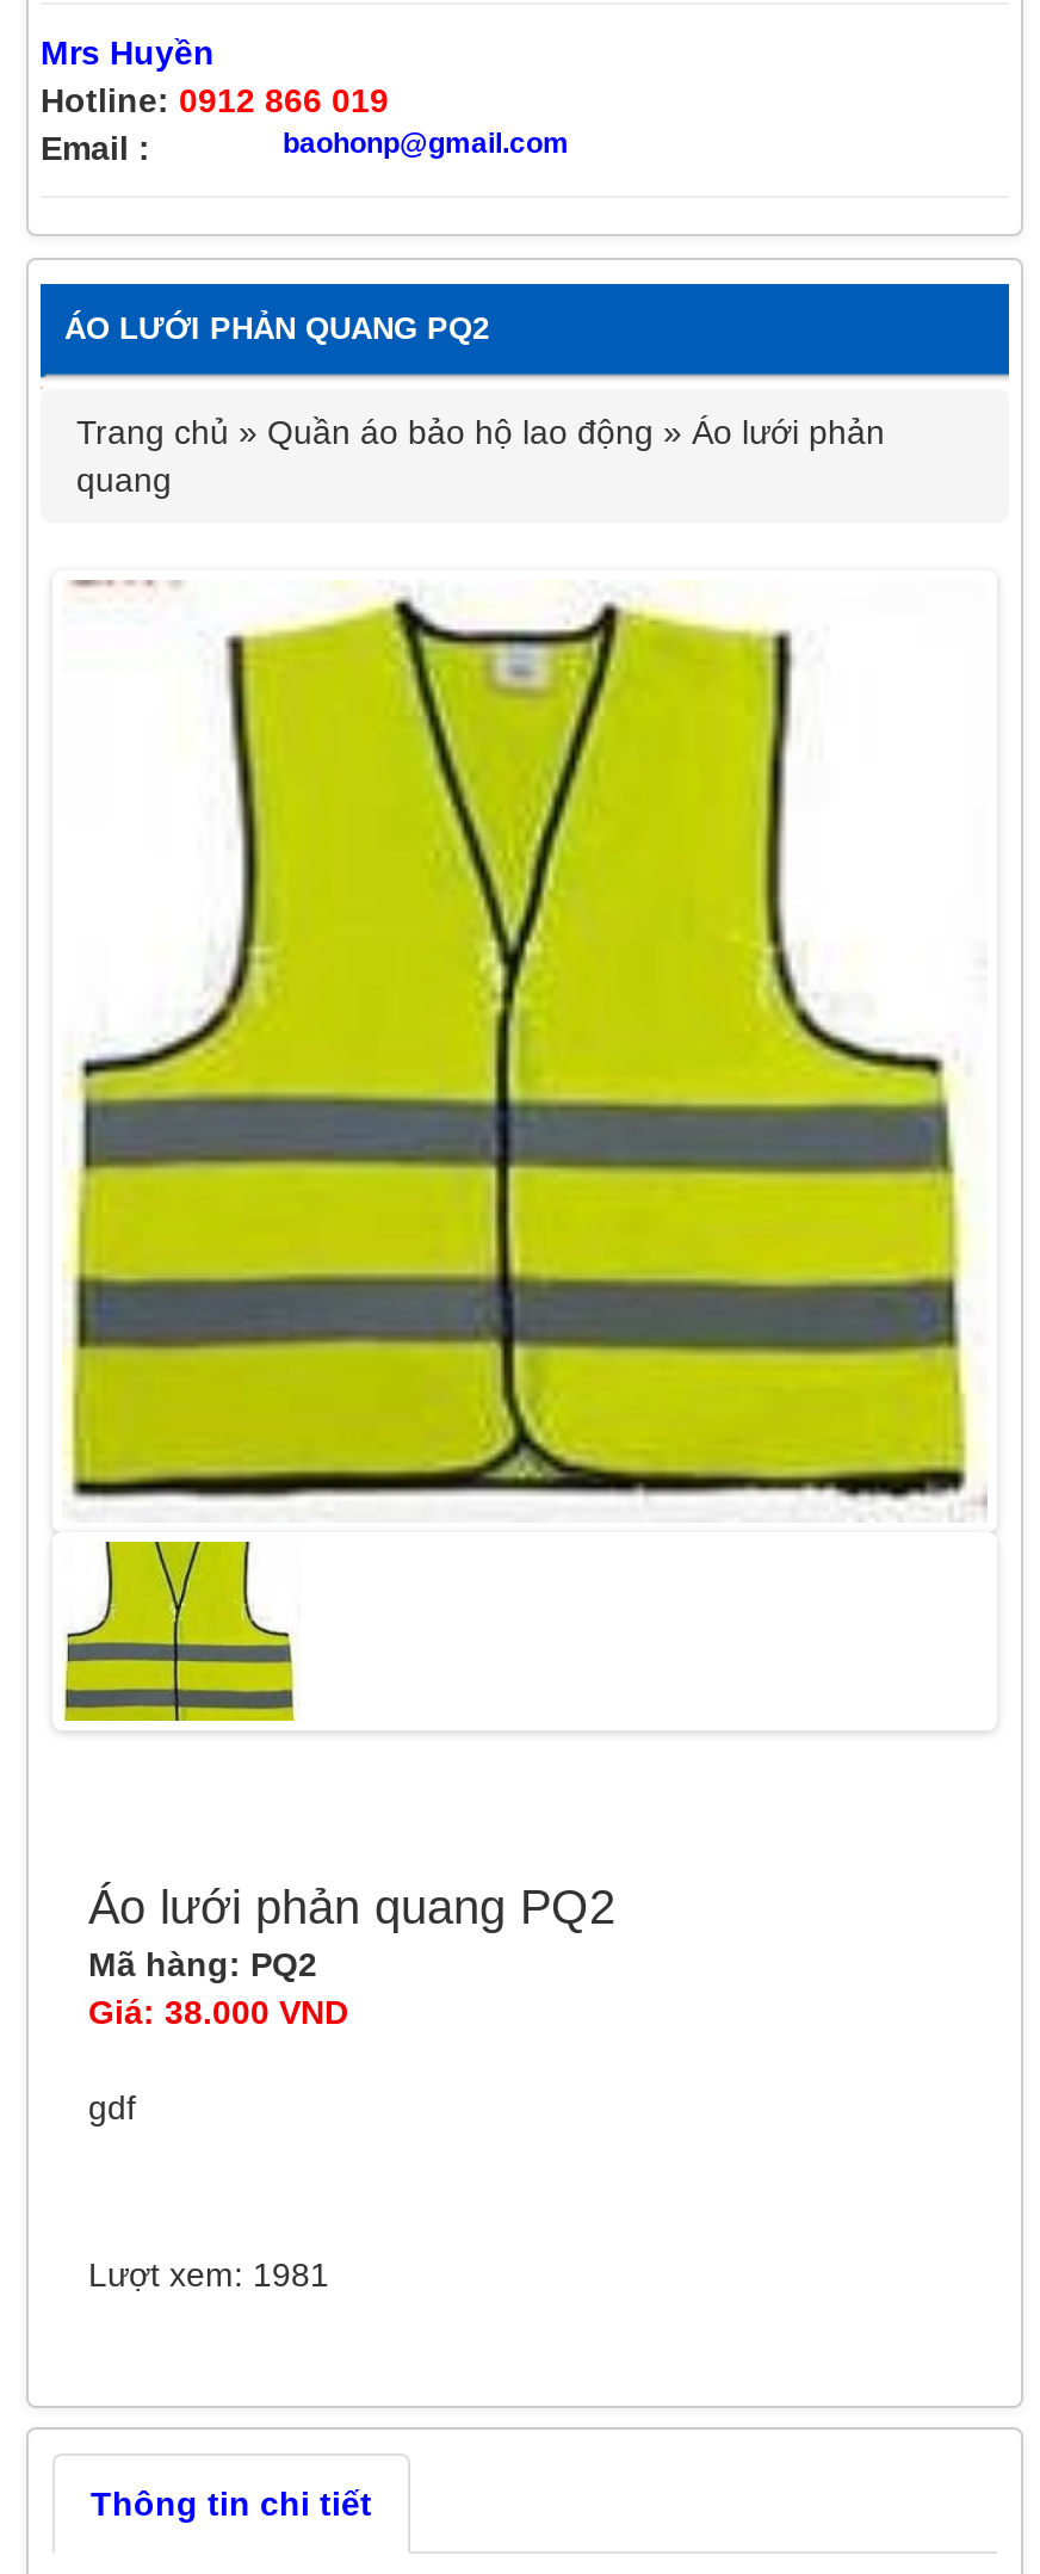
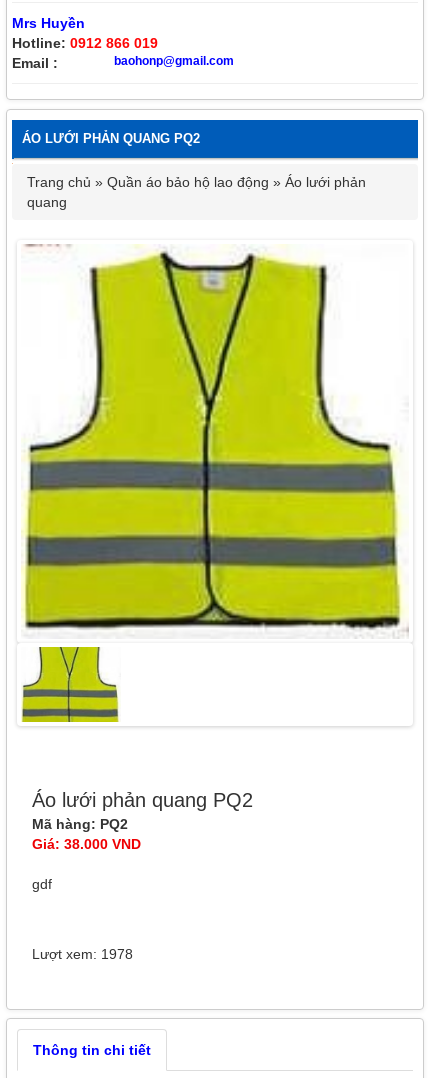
- Lượt xem: 1981
+ Lượt xem: 1978
